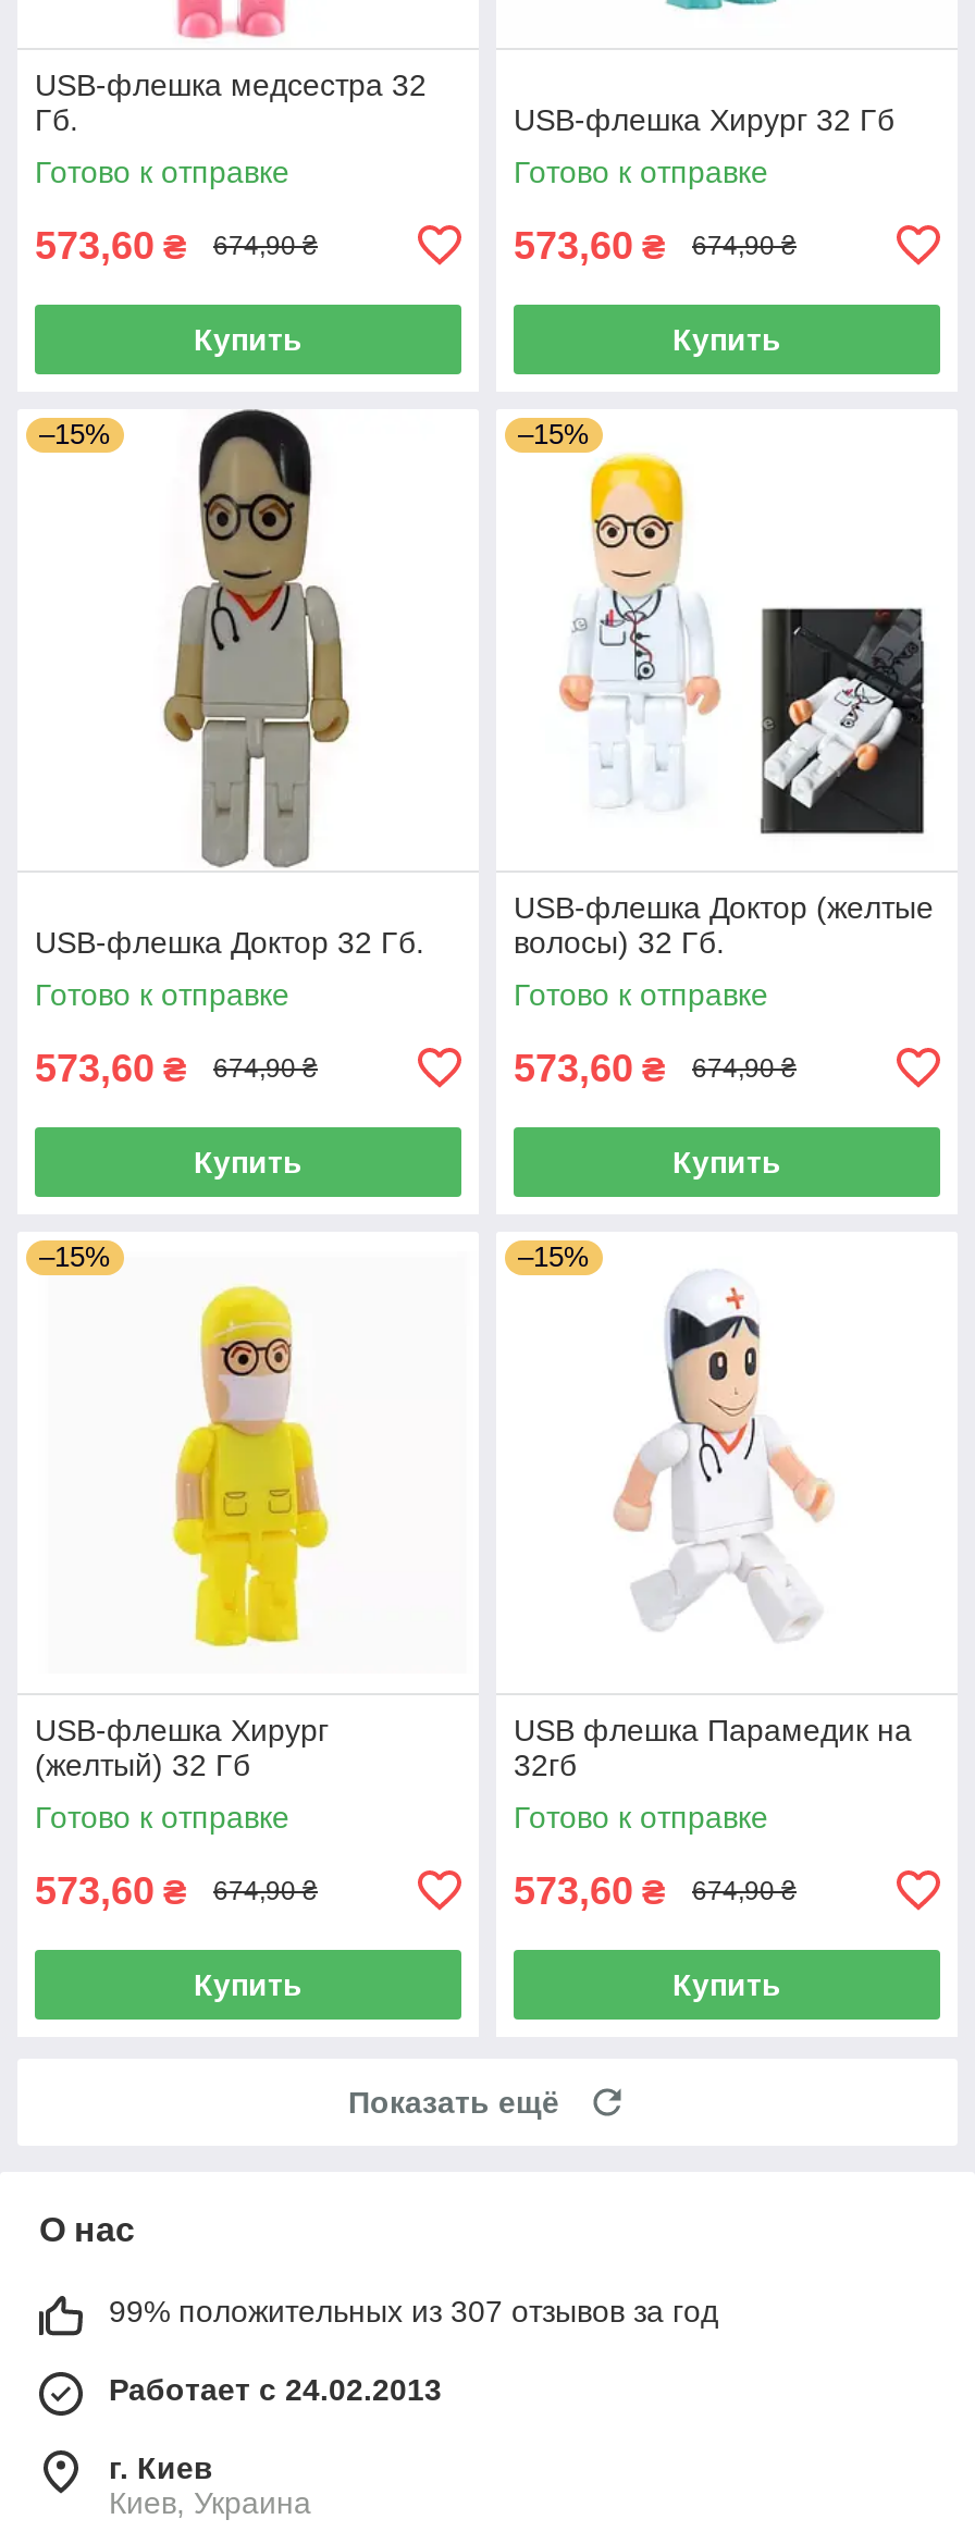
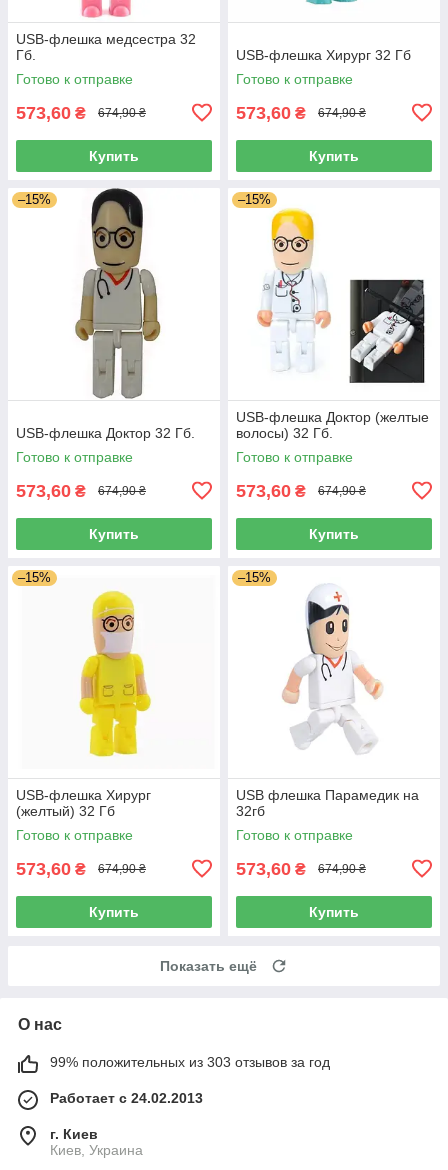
- 99% положительных из 307 отзывов за год
+ 99% положительных из 303 отзывов за год
